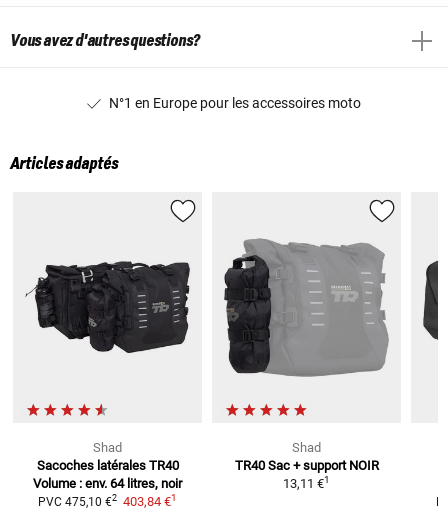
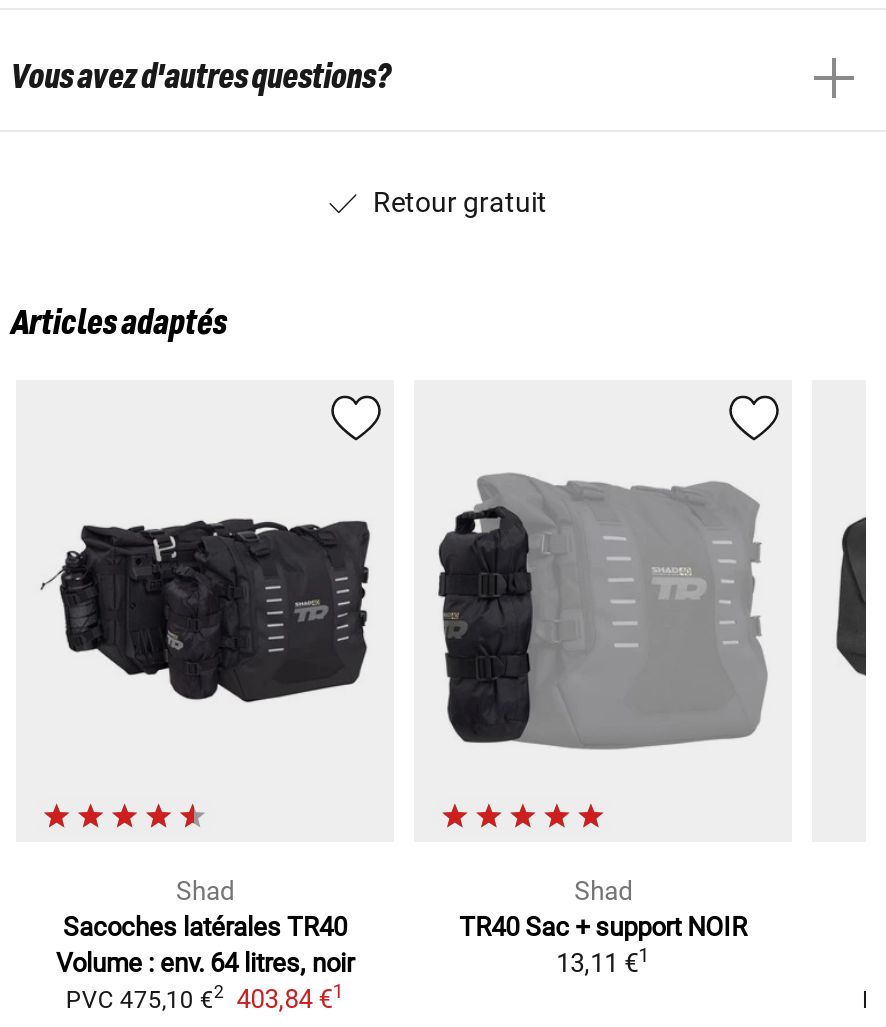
- N°1 en Europe pour les accessoires moto
+ Retour gratuit
